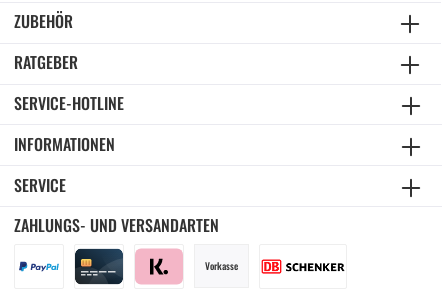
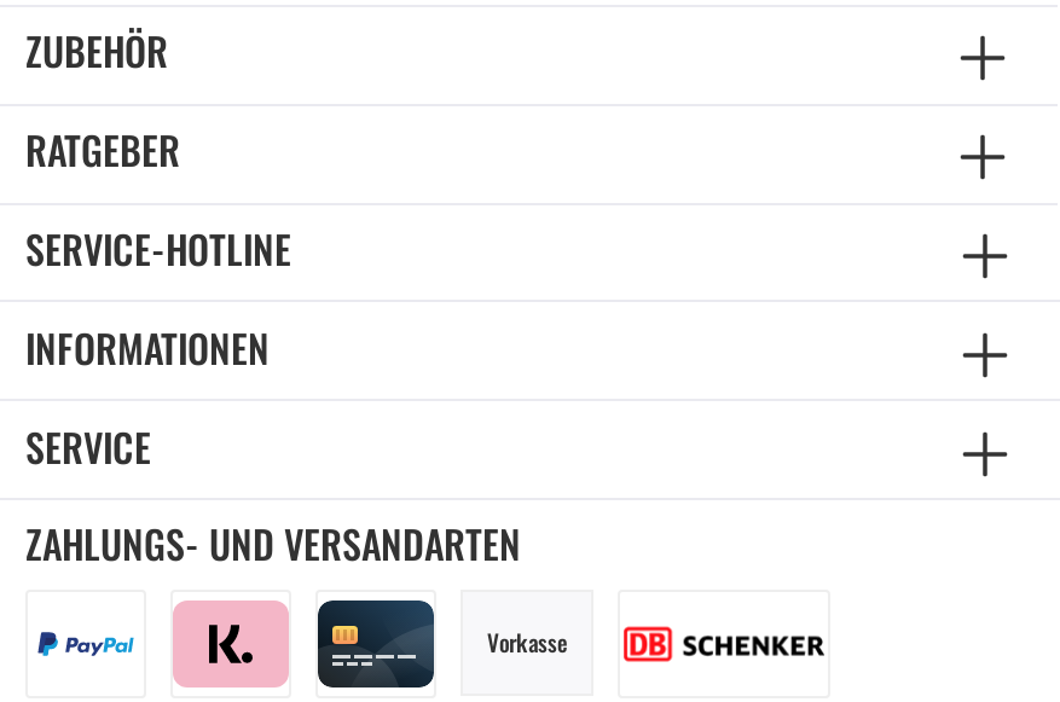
- [image]
+ [image]

- [image]
+ [image]
